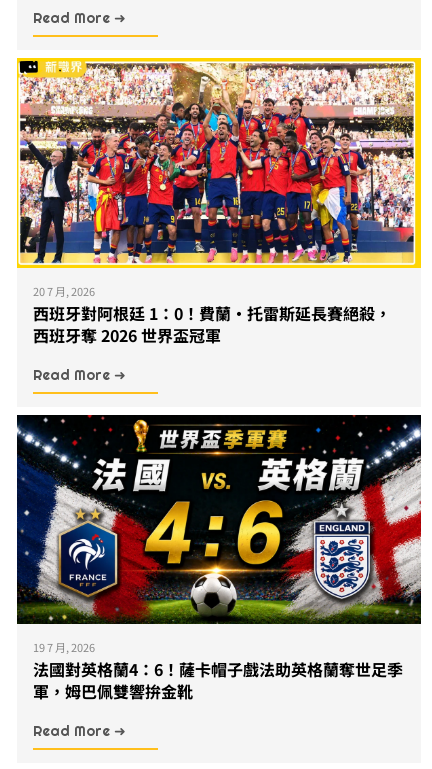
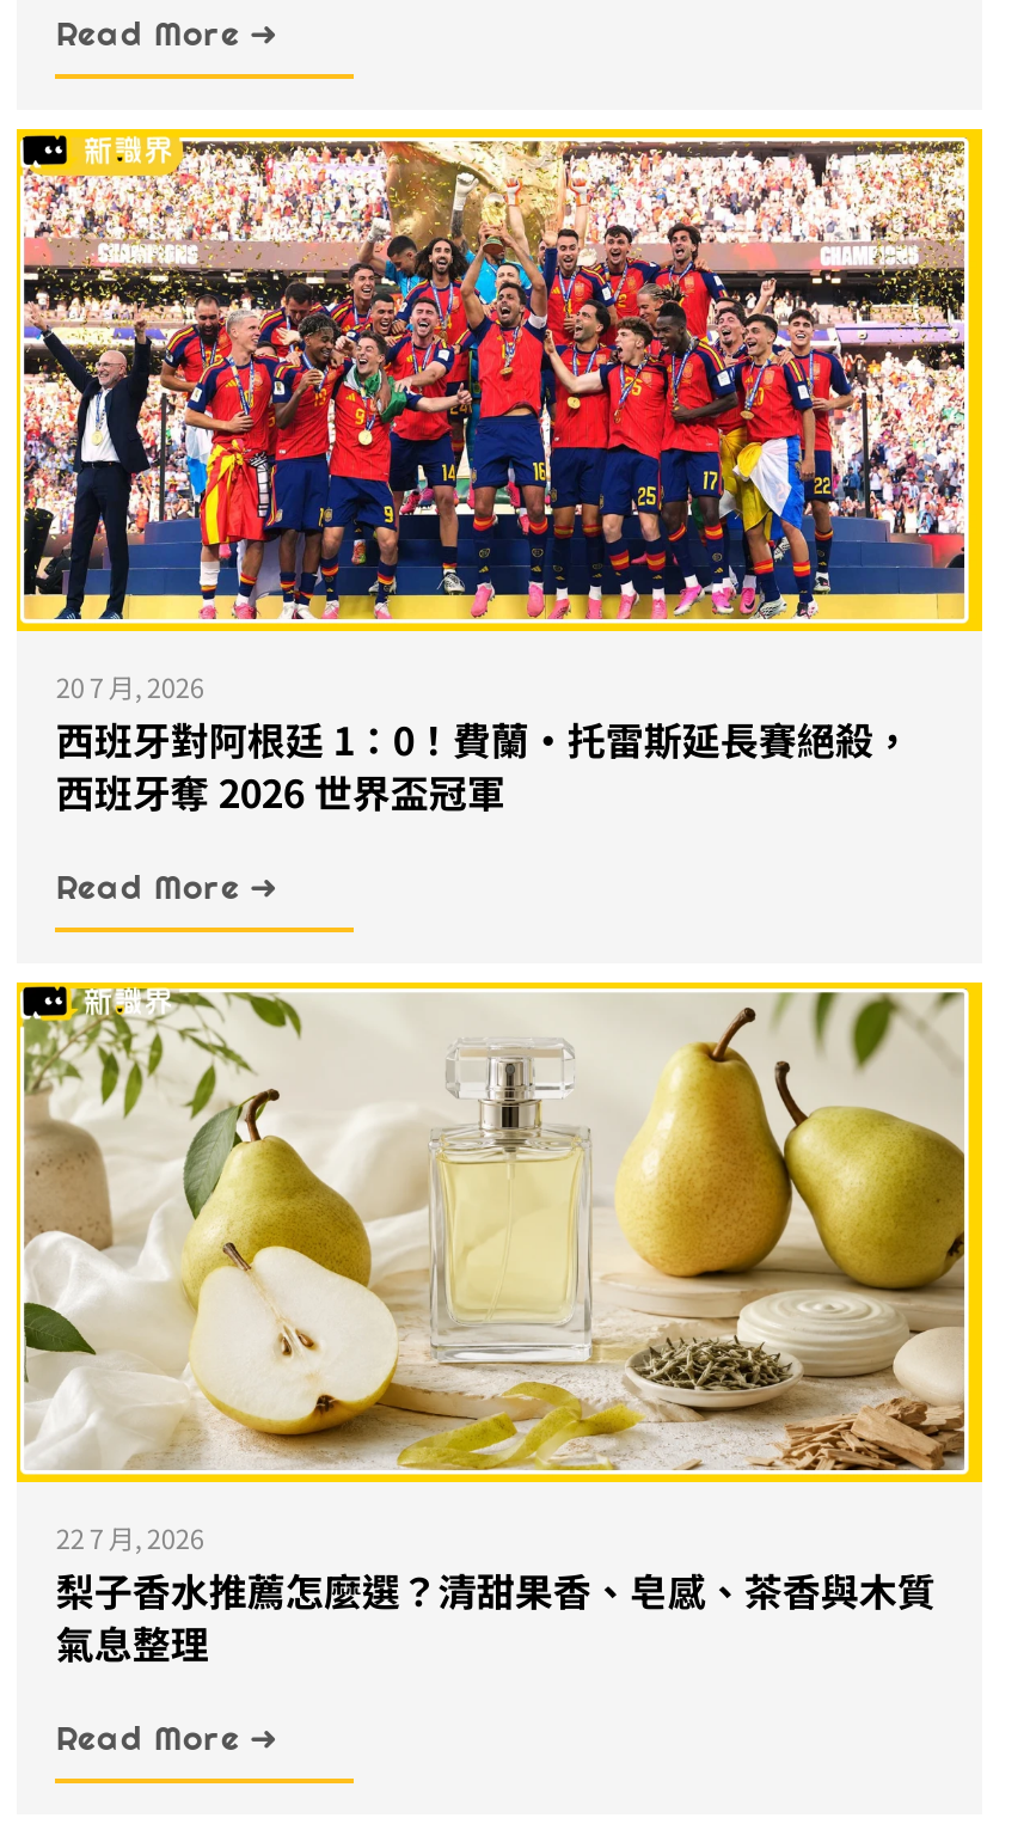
- [image]
- 19 7 月, 2026
+ [image]
+ 22 7 月, 2026

- 法國對英格蘭4：6！薩卡帽子戲法助英格蘭奪世足季
- 軍，姆巴佩雙響拚金靴
+ 梨子香水推薦怎麼選？清甜果香、皂感、茶香與木質
+ 氣息整理
